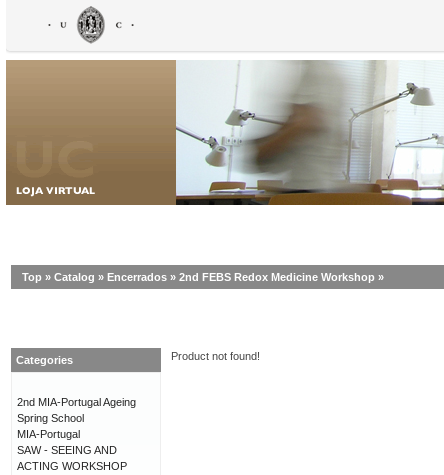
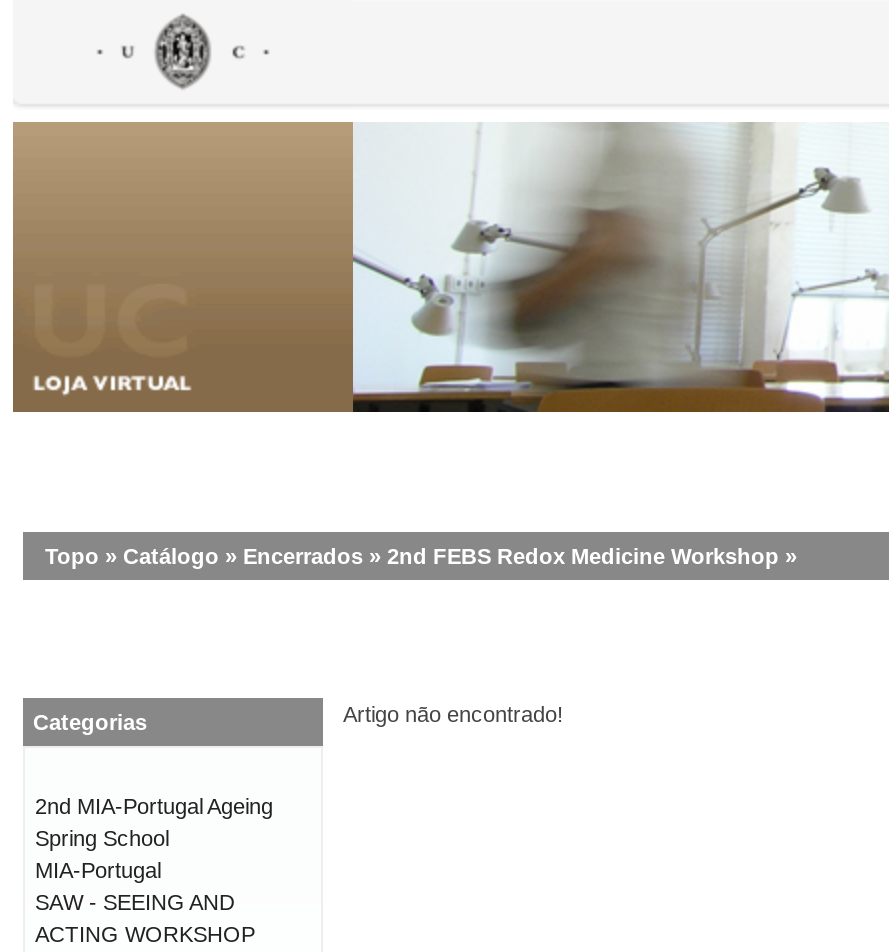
- Top» Catalog» Encerrados» 2nd FEBS Redox Medicine Workshop»
+ Topo» Catálogo» Encerrados» 2nd FEBS Redox Medicine Workshop»

- Product not found!
- Categories
+ Artigo não encontrado!
+ Categorias
